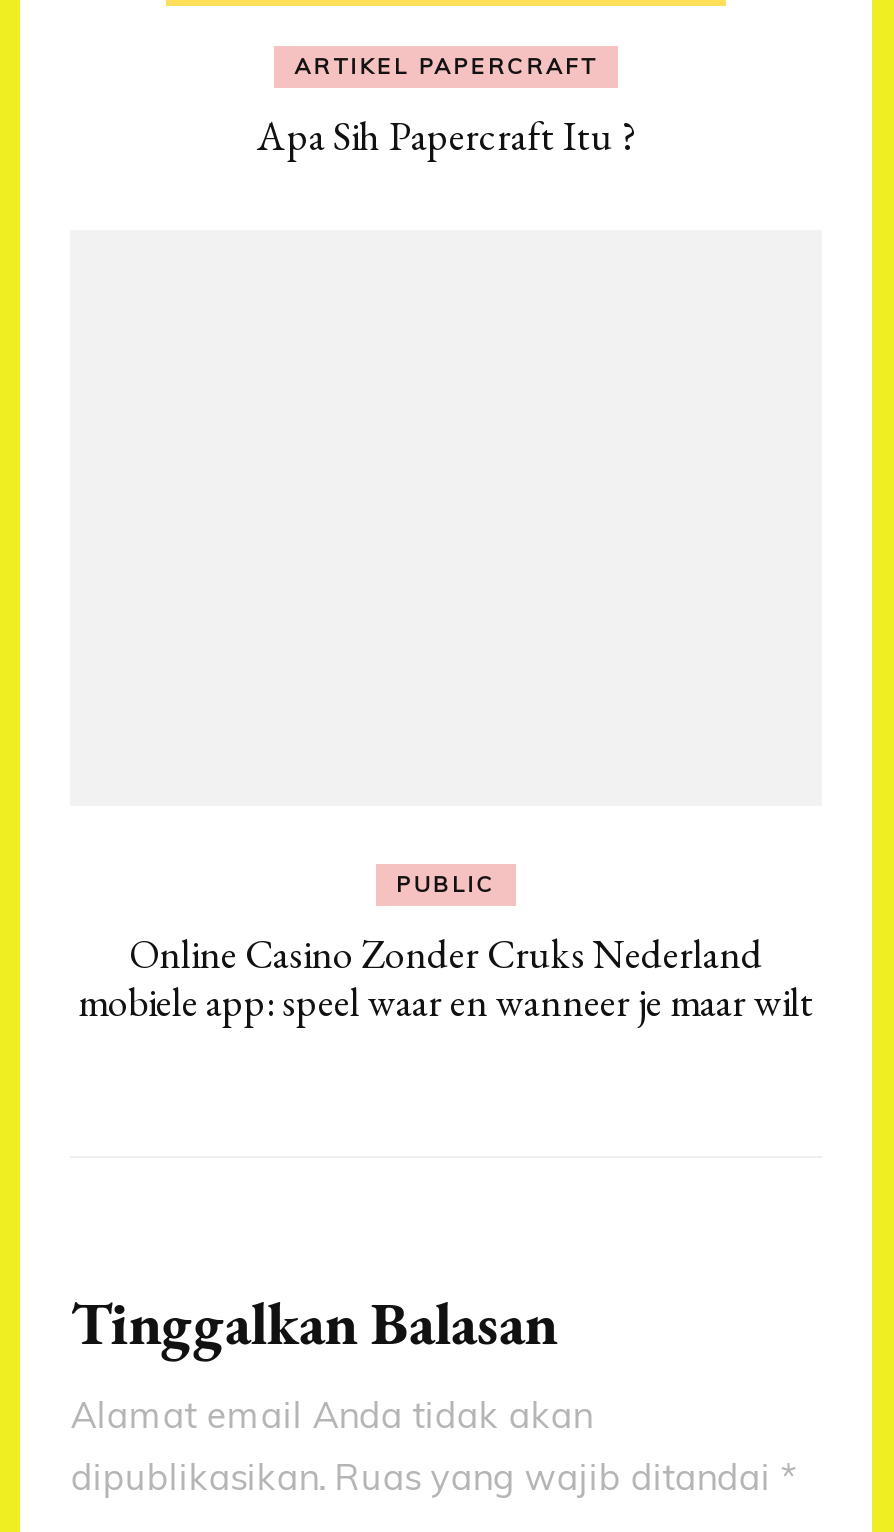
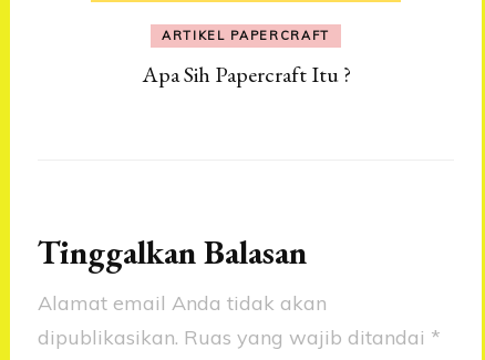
- PUBLIC
- Online Casino Zonder Cruks Nederland
- mobiele app: speel waar en wanneer je maar wilt
